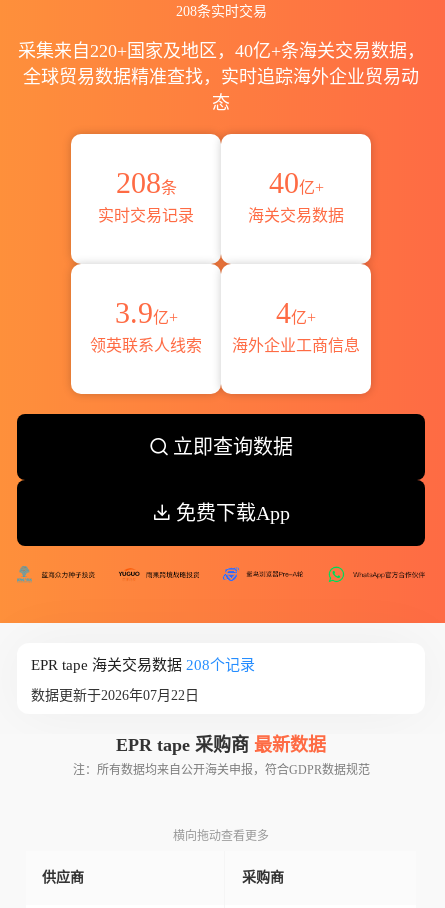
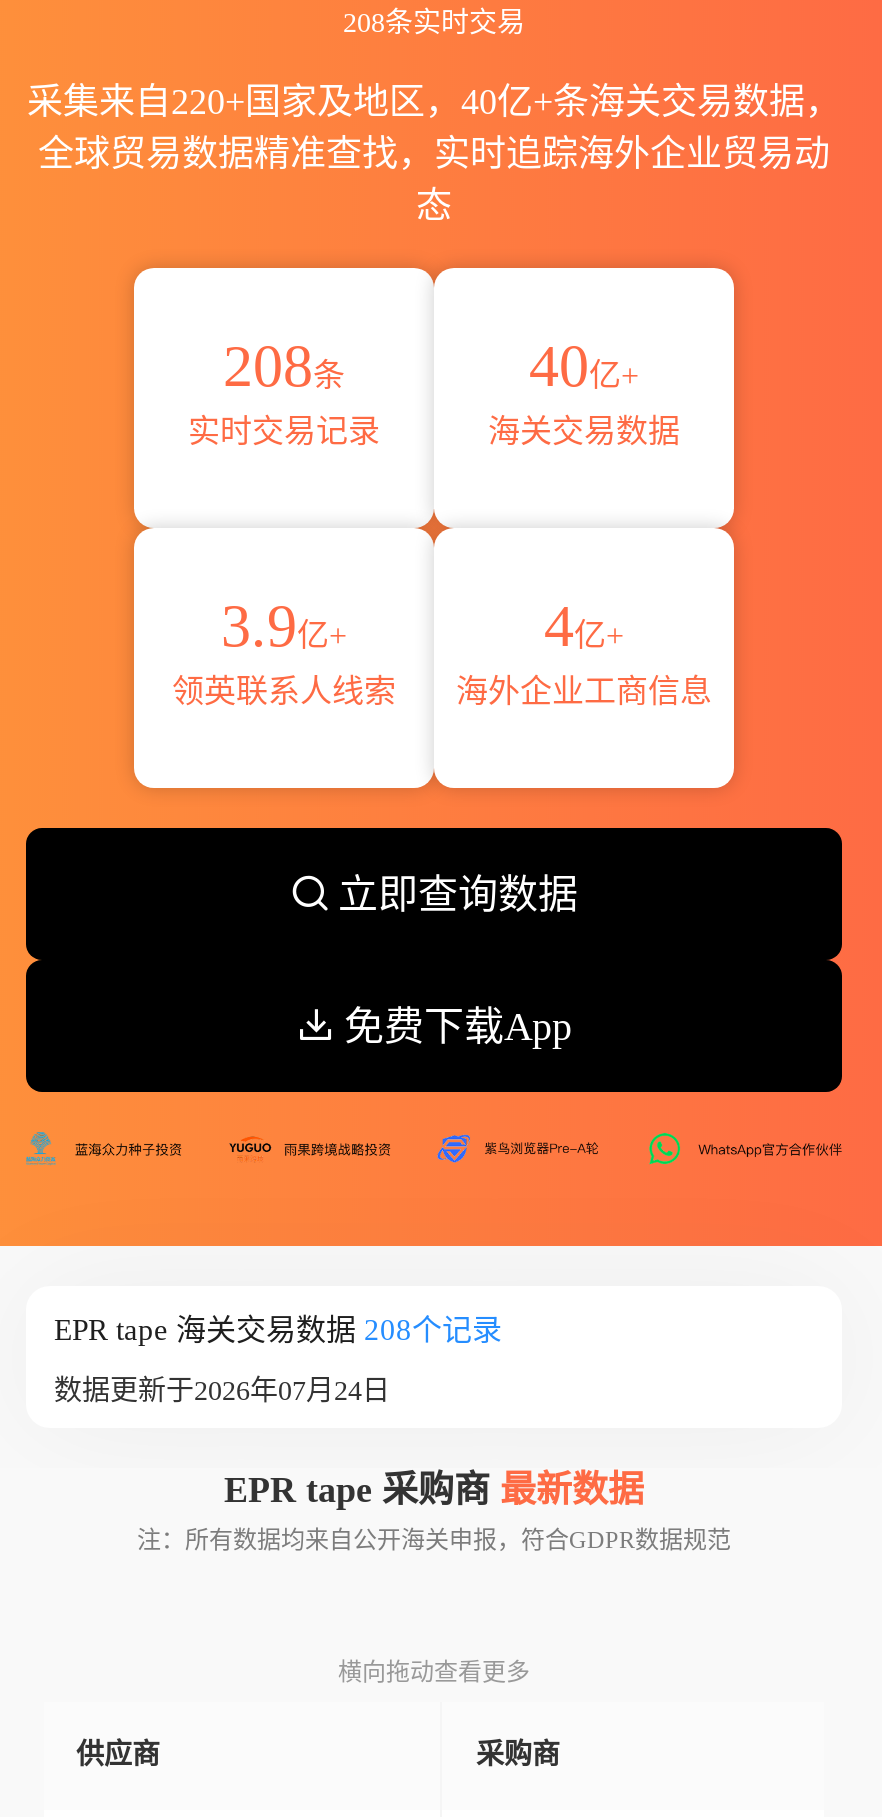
- 数据更新于2026年07月22日
+ 数据更新于2026年07月24日
